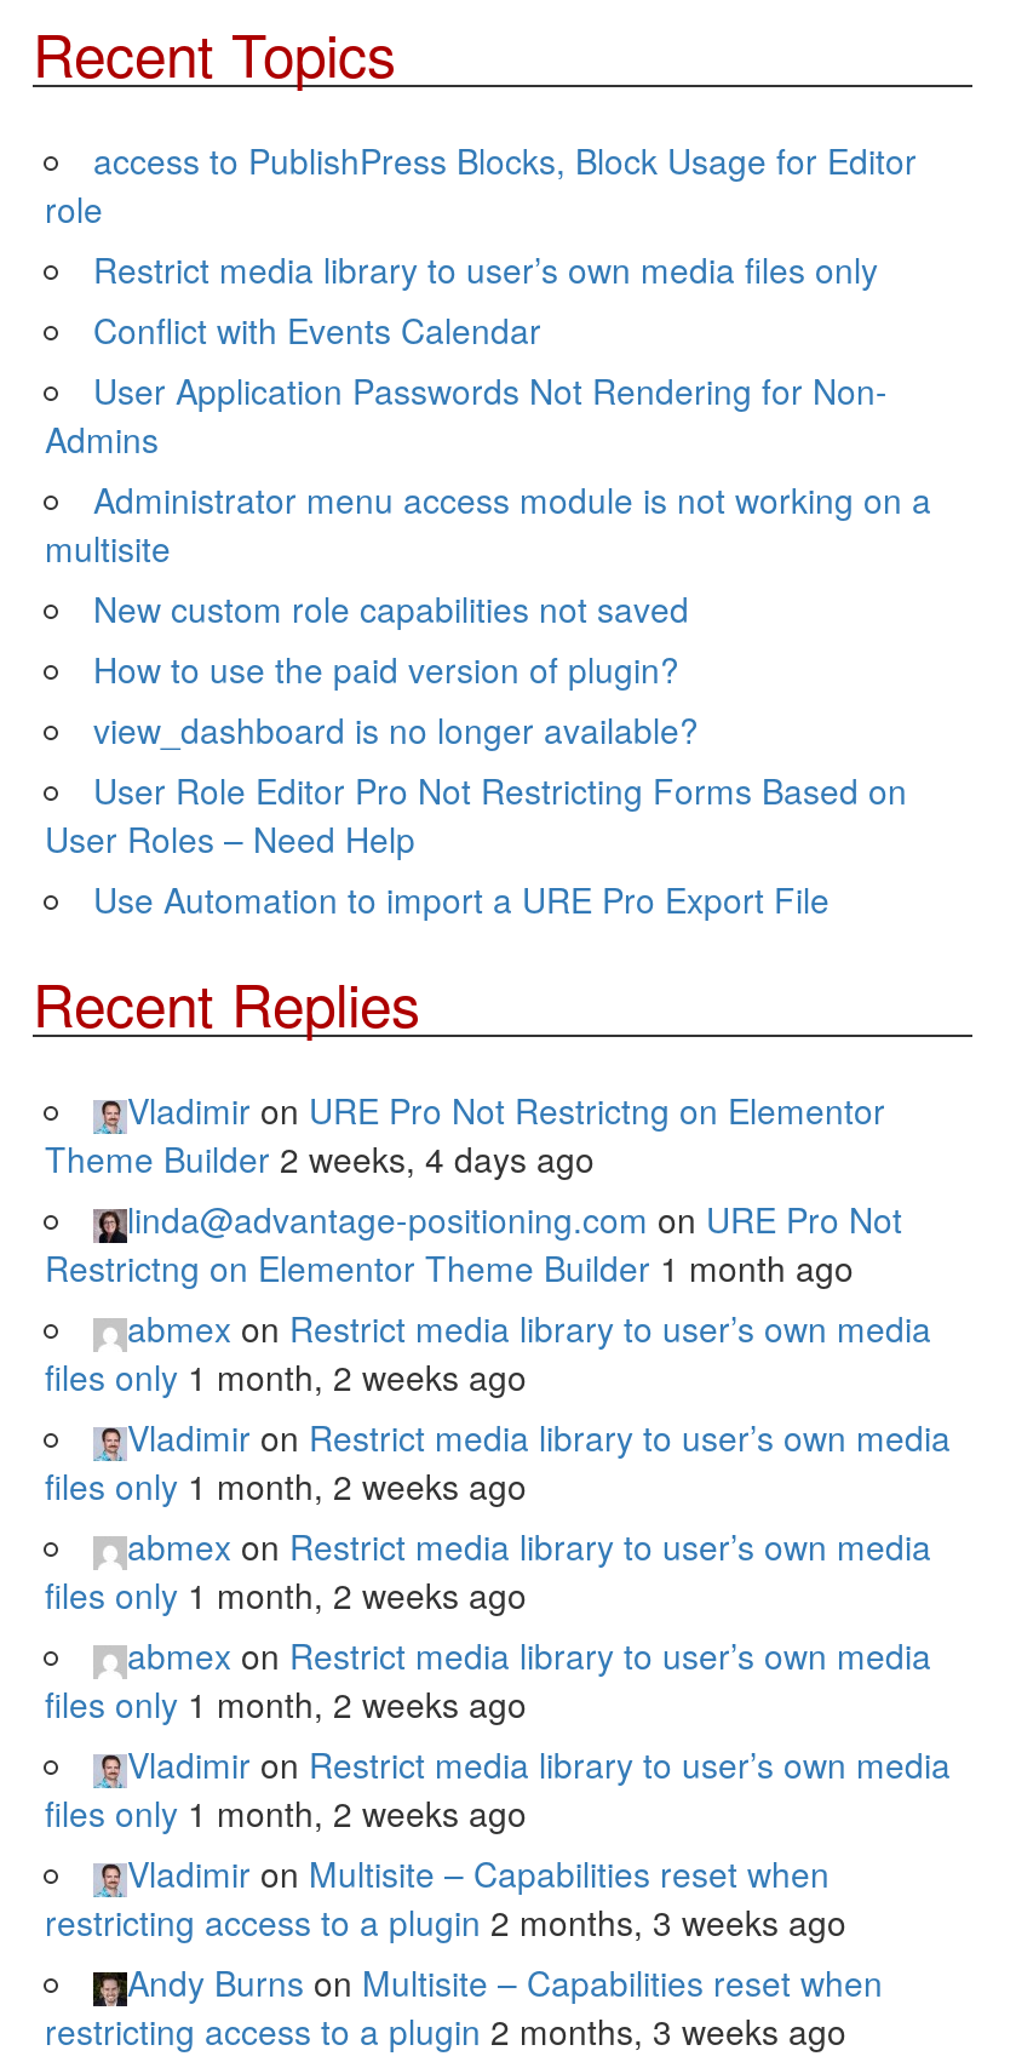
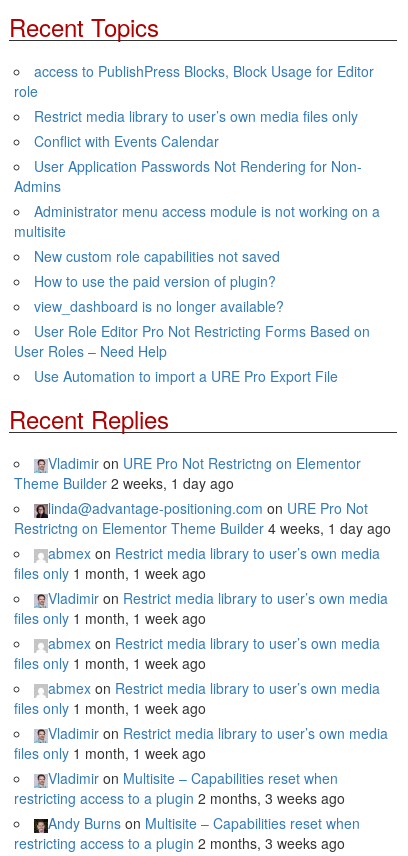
- Theme Builder 2 weeks, 4 days ago
+ Theme Builder 2 weeks, 1 day ago

- Restrictng on Elementor Theme Builder 1 month ago
+ Restrictng on Elementor Theme Builder 4 weeks, 1 day ago

- files only 1 month, 2 weeks ago
+ files only 1 month, 1 week ago

- files only 1 month, 2 weeks ago
+ files only 1 month, 1 week ago

- files only 1 month, 2 weeks ago
+ files only 1 month, 1 week ago

- files only 1 month, 2 weeks ago
+ files only 1 month, 1 week ago

- files only 1 month, 2 weeks ago
+ files only 1 month, 1 week ago
